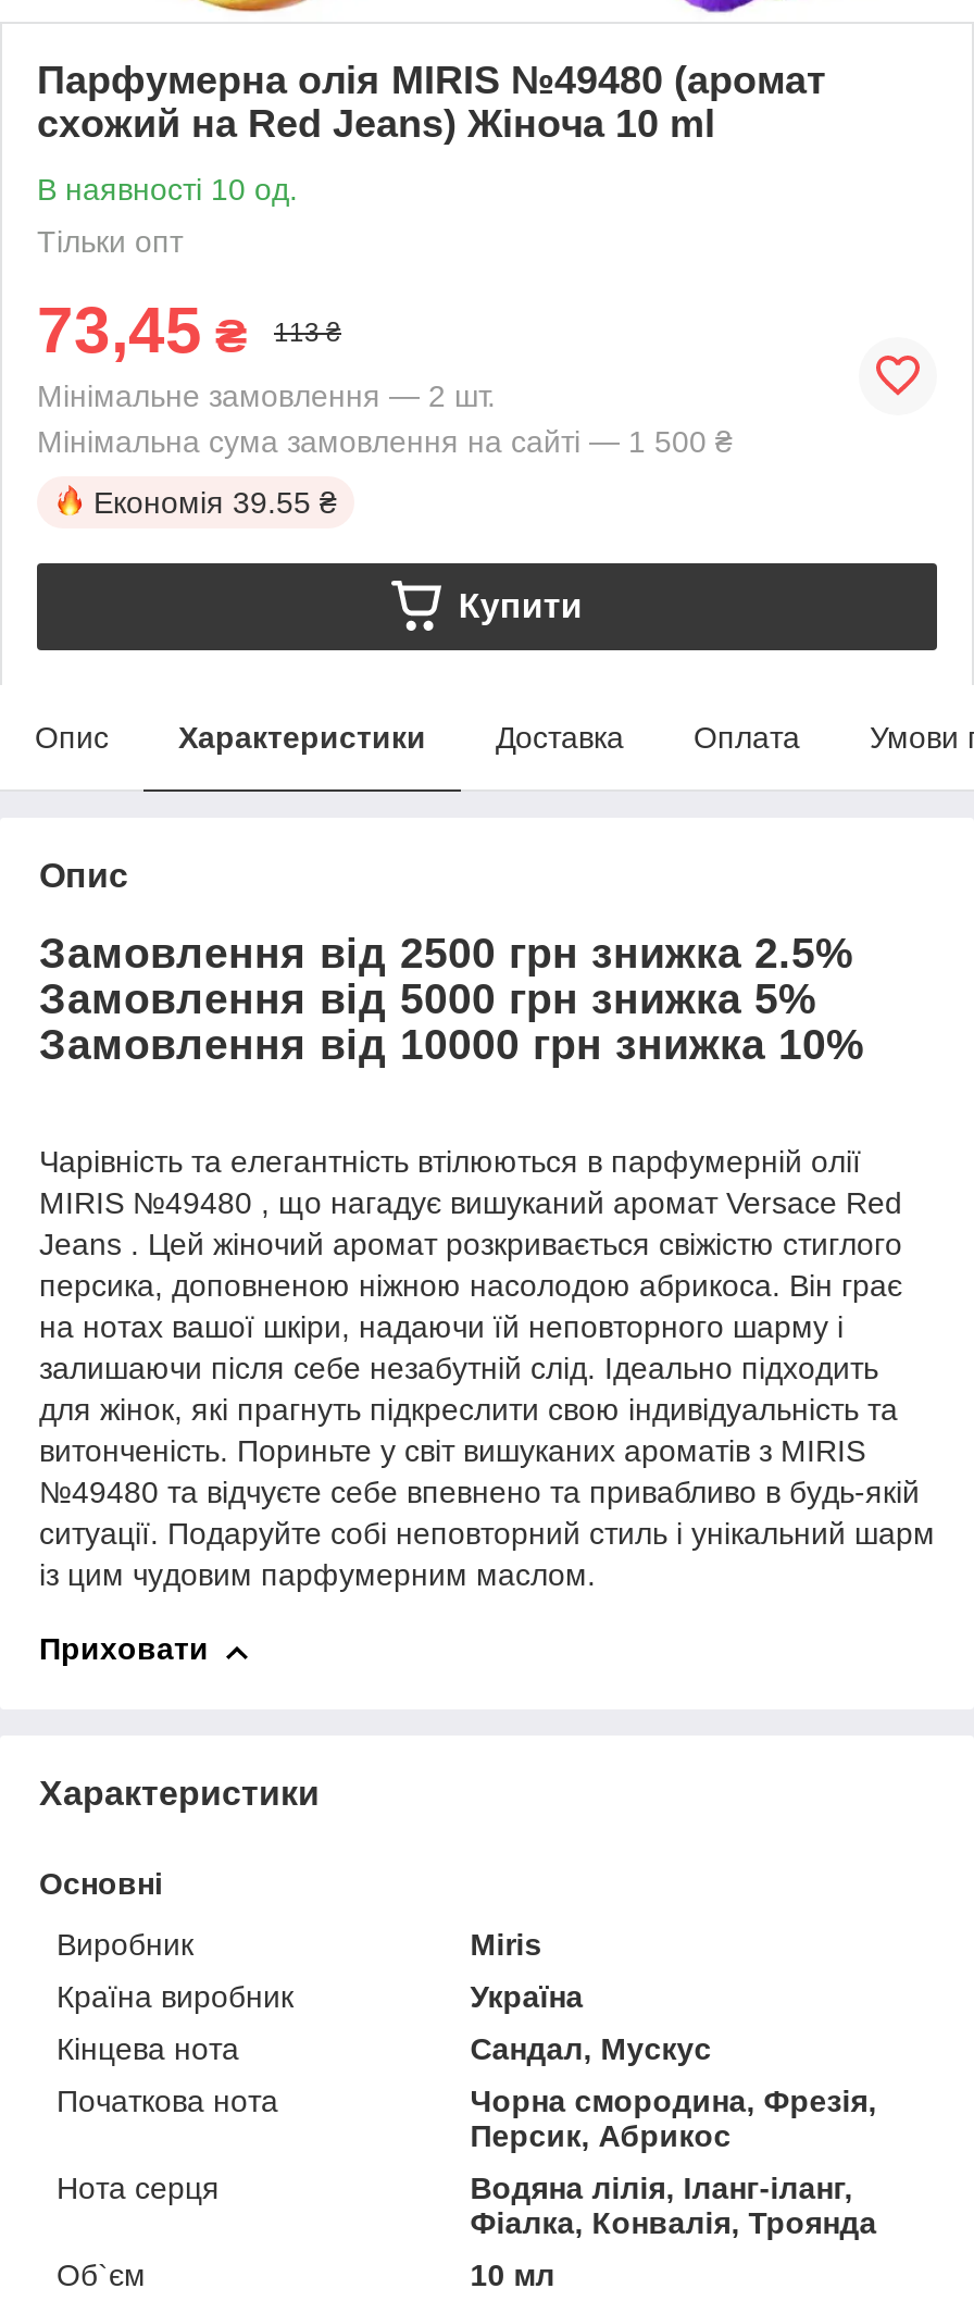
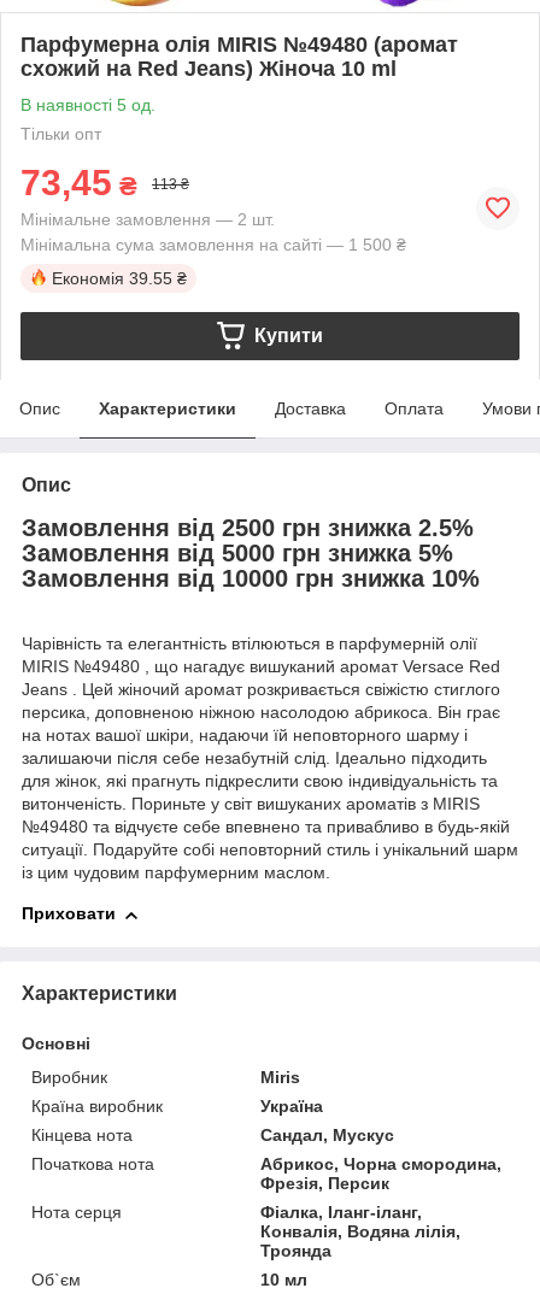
- В наявності 10 од.
+ В наявності 5 од.

- Чорна смородина, Фрезія,
- Персик, Абрикос
+ Абрикос, Чорна смородина,
+ Фрезія, Персик

- Водяна лілія, Іланг-іланг,
- Фіалка, Конвалія, Троянда
+ Фіалка, Іланг-іланг,
+ Конвалія, Водяна лілія,
+ Троянда
